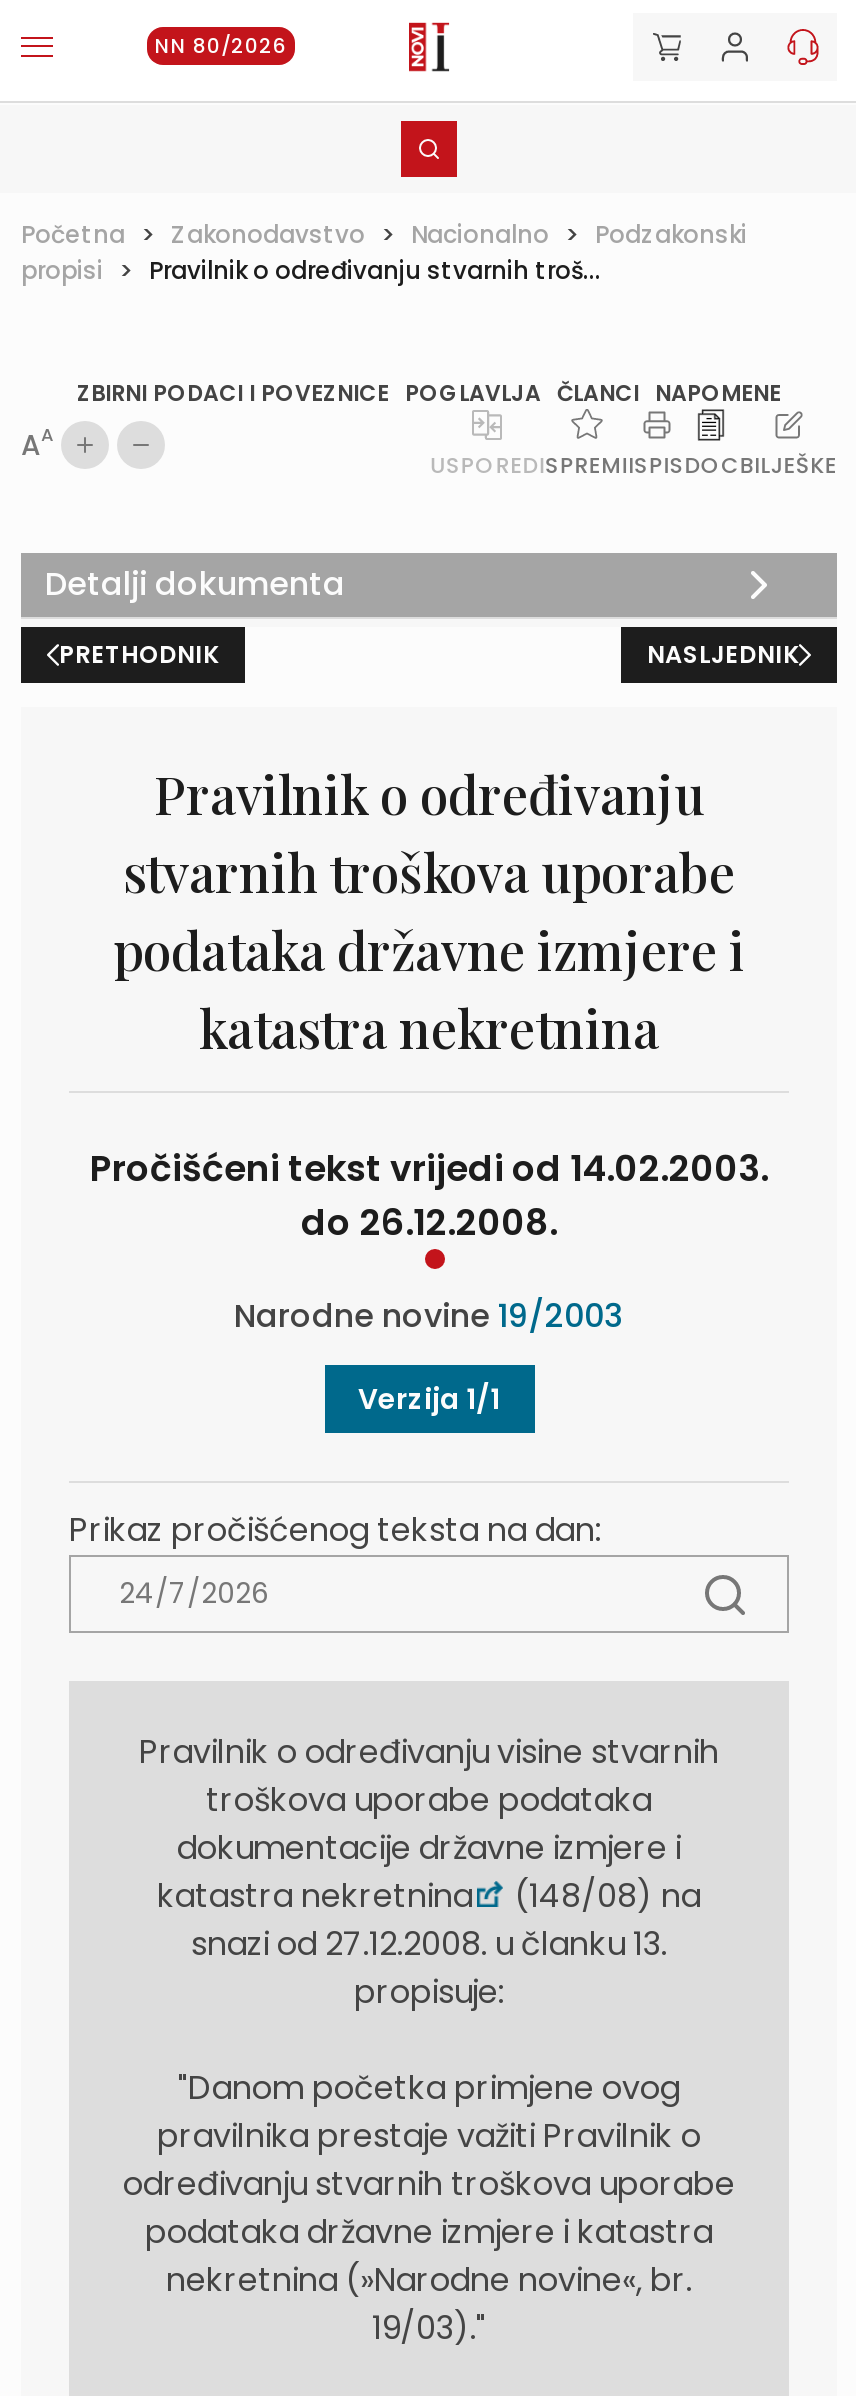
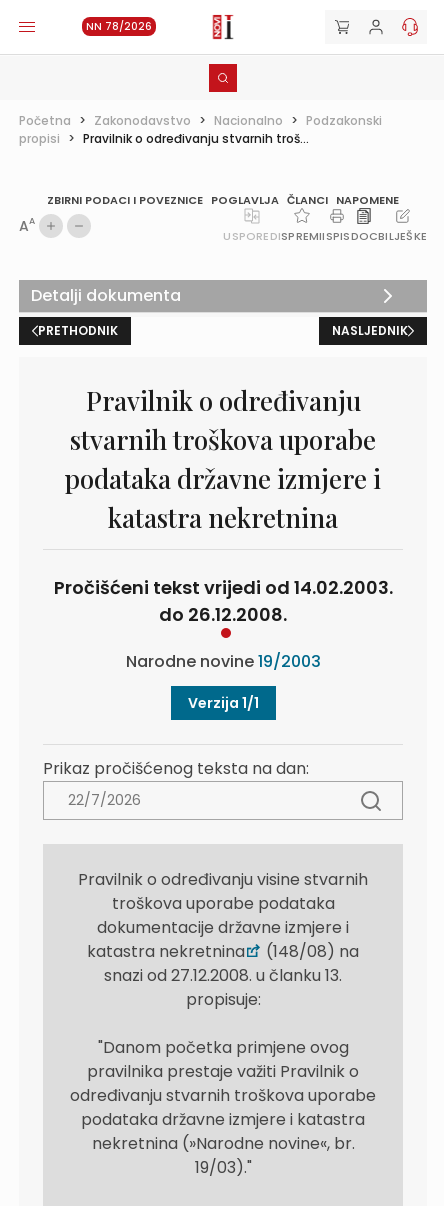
- NN 80/2026
+ NN 78/2026
